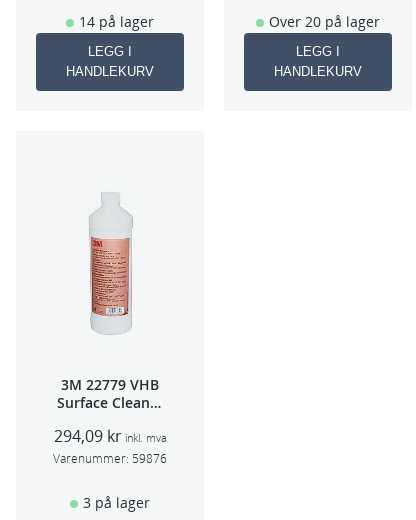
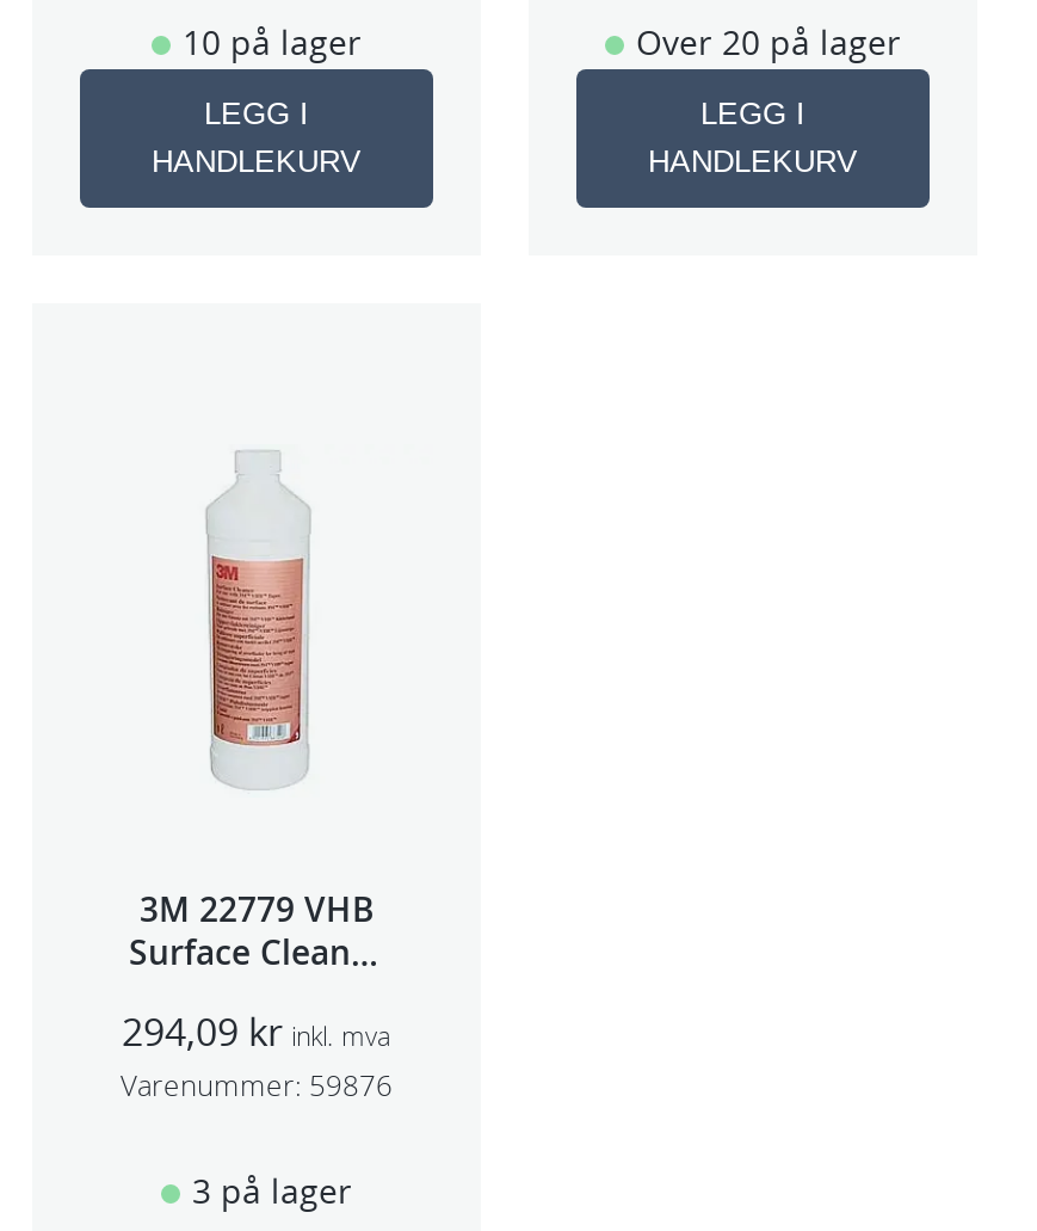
- 14 på lager
+ 10 på lager
